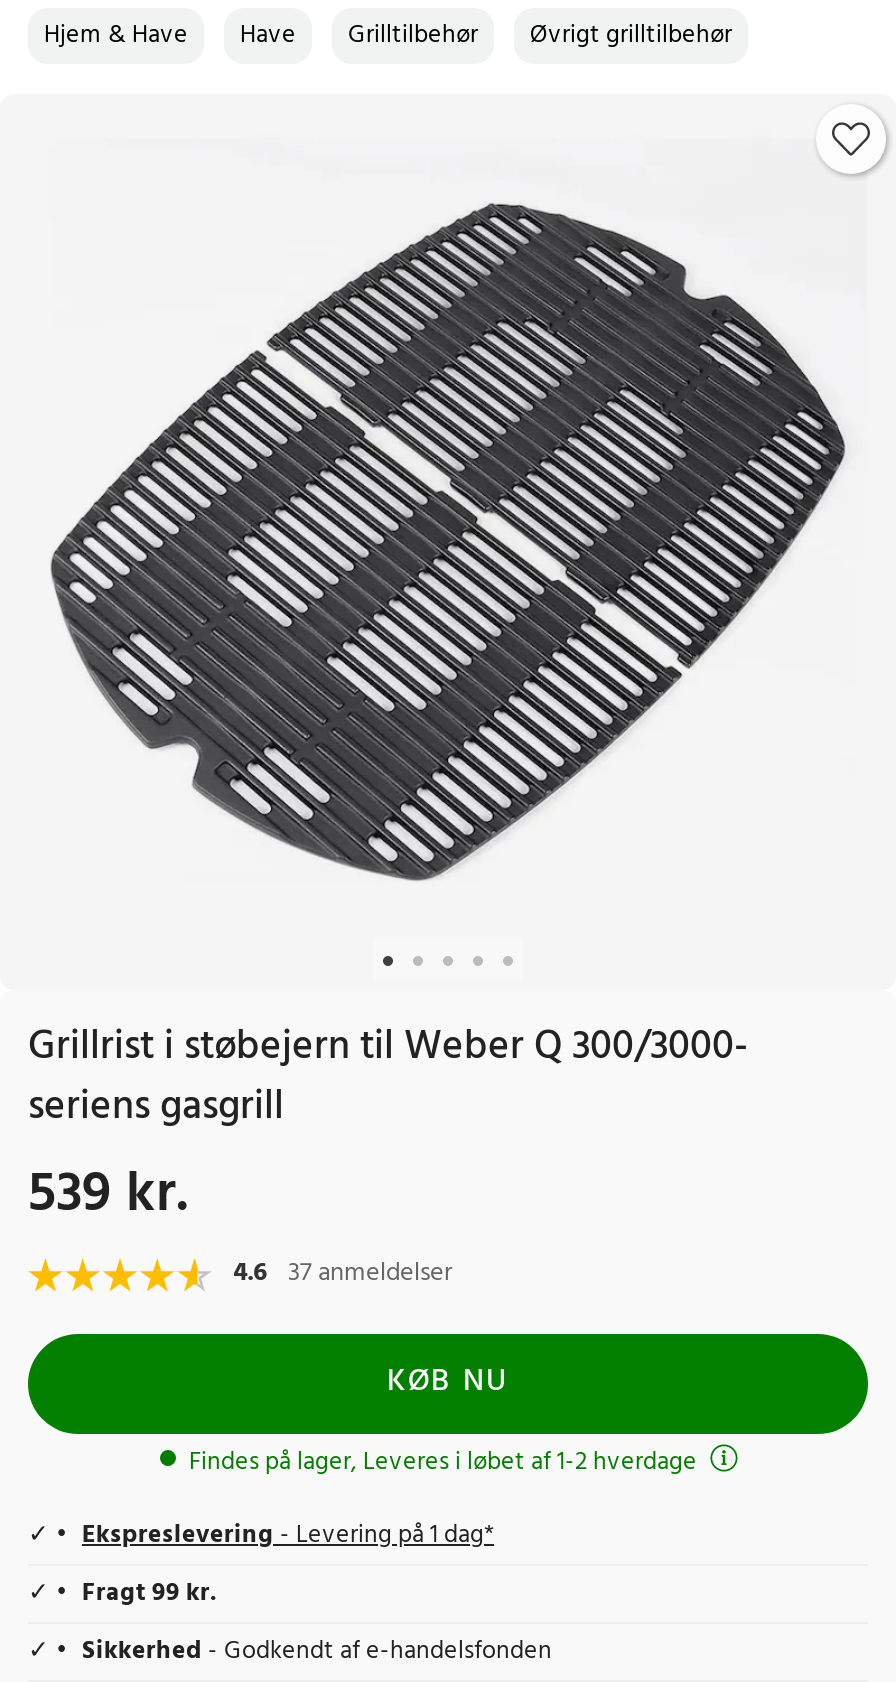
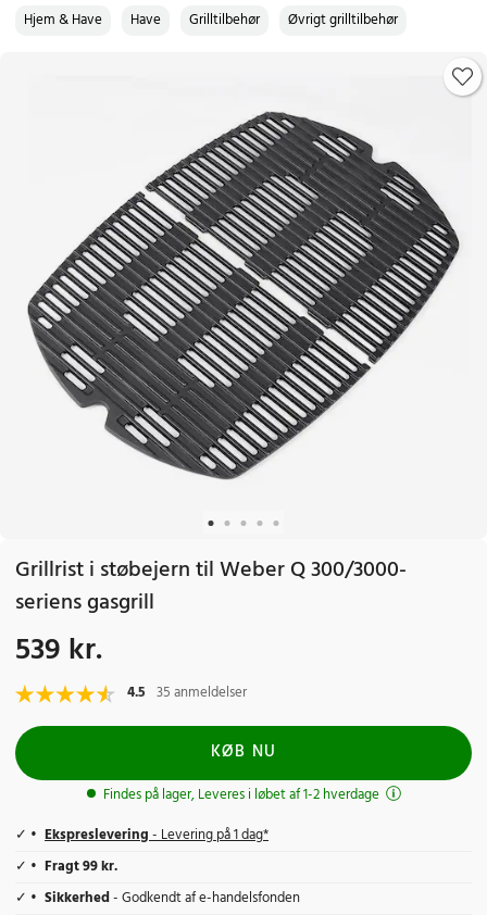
- 4.6 37 anmeldelser
+ 4.5 35 anmeldelser
